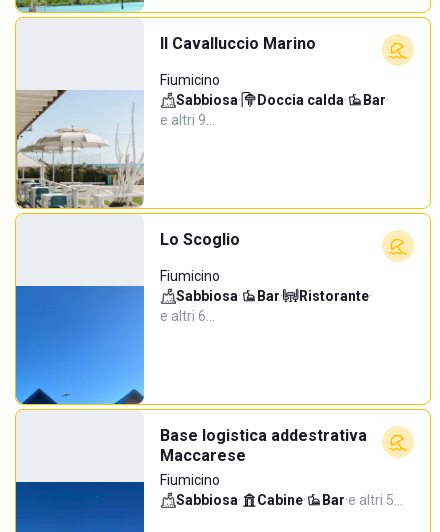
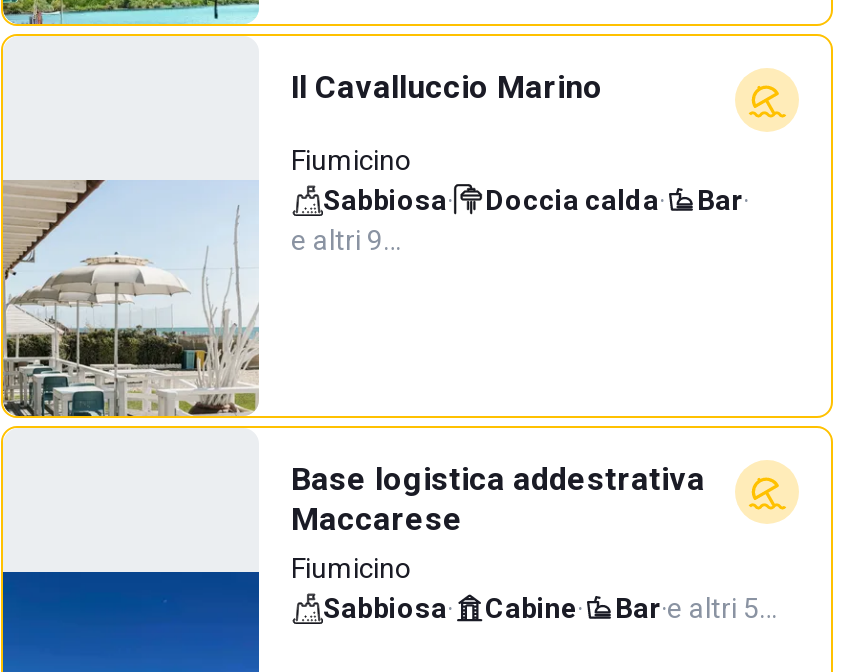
- [image]
- Lo Scoglio
- Fiumicino
- Sabbiosa·
- Bar·
- Ristorante·
- e altri 6…
